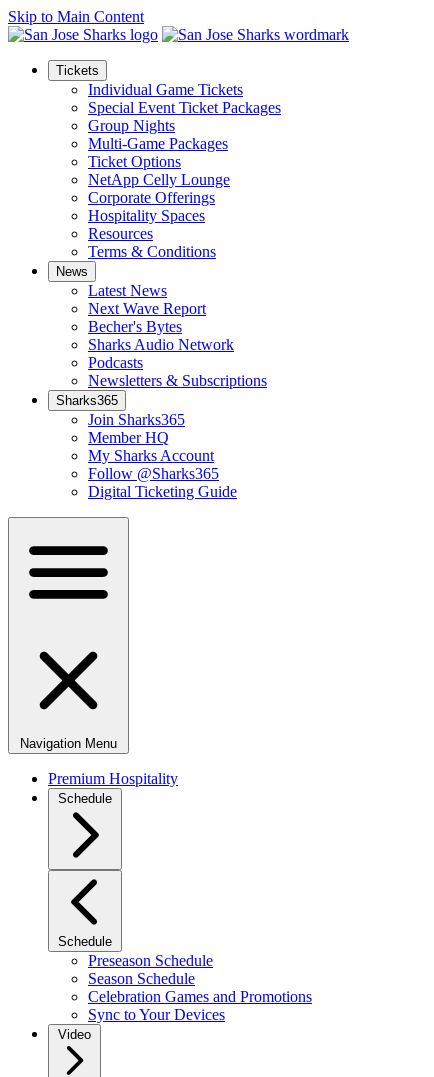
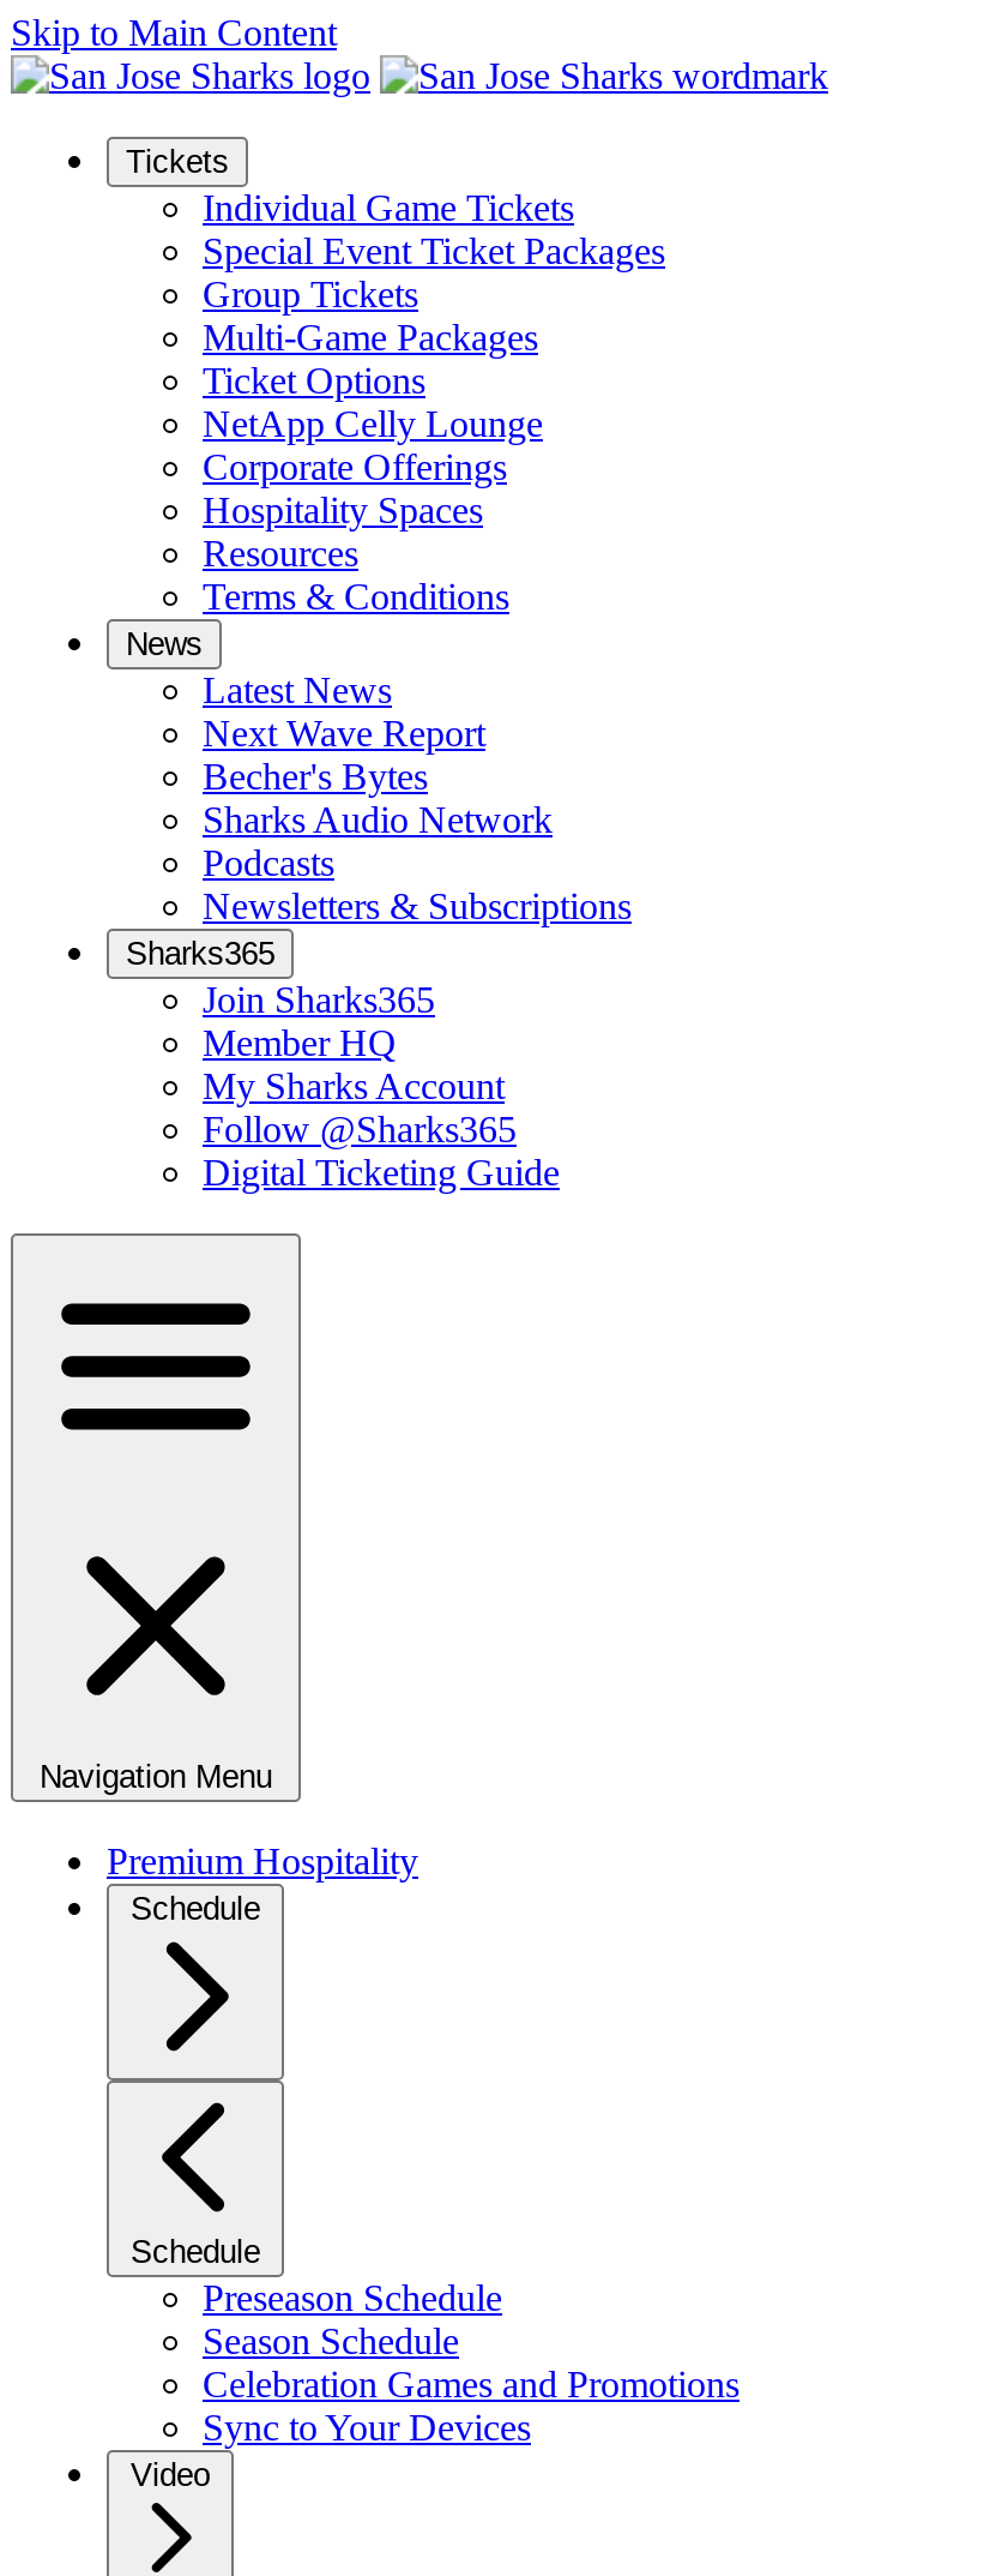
- Group Nights
+ Group Tickets
